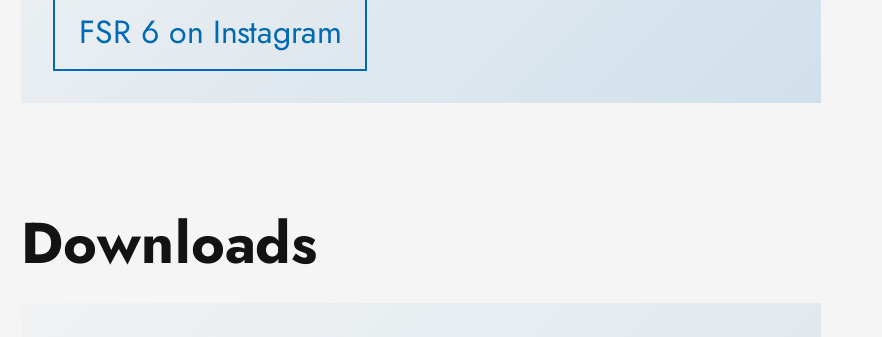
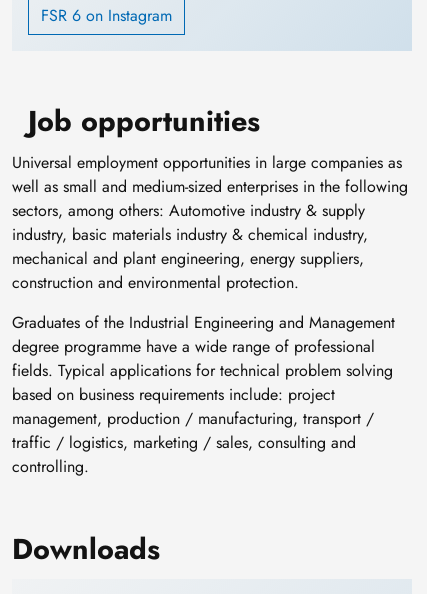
+ Job opportunities
+ Universal employment opportunities in large companies as
+ well as small and medium-sized enterprises in the following
+ sectors, among others: Automotive industry & supply
+ industry, basic materials industry & chemical industry,
+ mechanical and plant engineering, energy suppliers,
+ construction and environmental protection.
+ Graduates of the Industrial Engineering and Management
+ degree programme have a wide range of professional
+ fields. Typical applications for technical problem solving
+ based on business requirements include: project
+ management, production / manufacturing, transport /
+ traffic / logistics, marketing / sales, consulting and
+ controlling.
